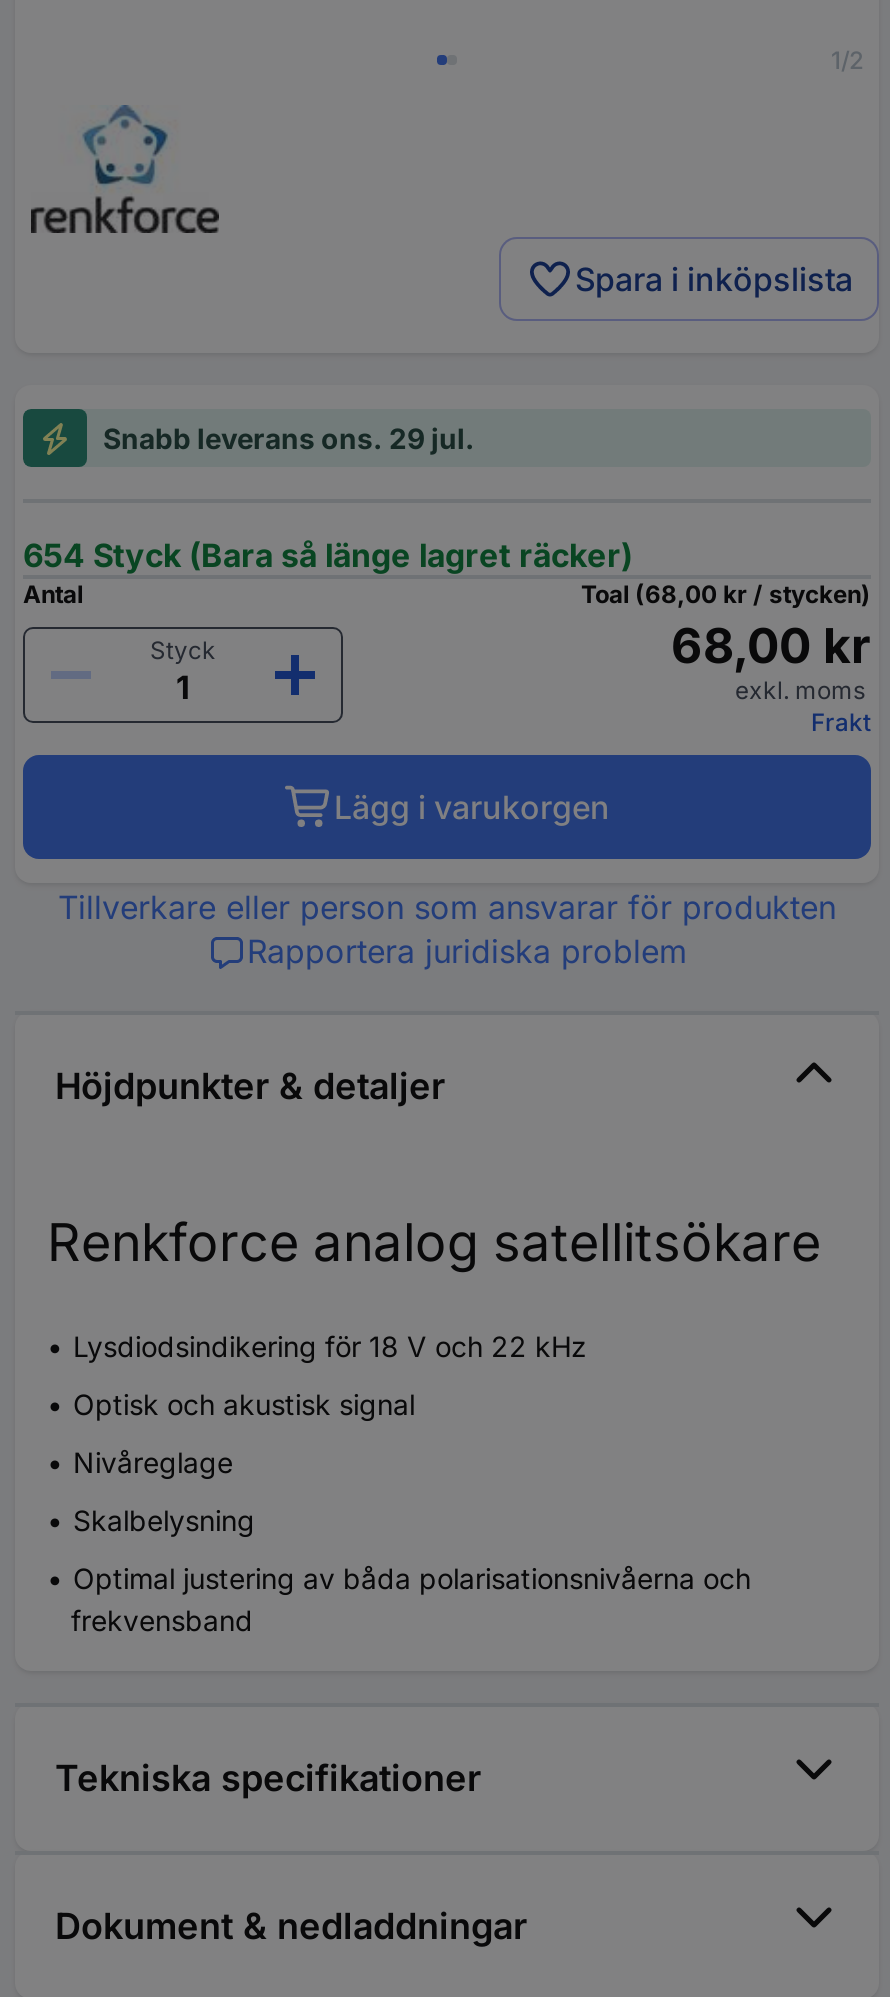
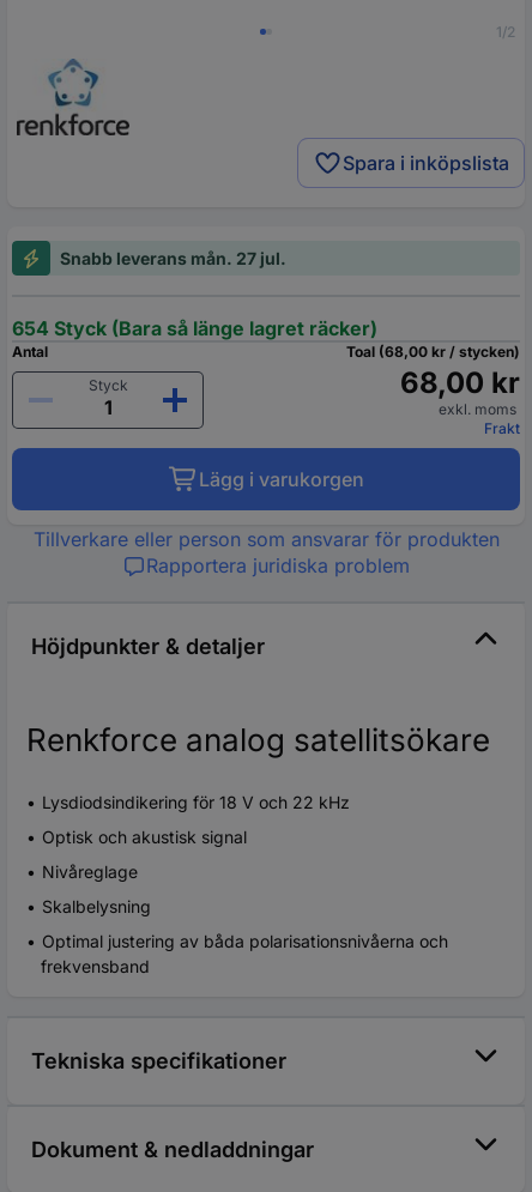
- Snabb leverans ons. 29 jul.
+ Snabb leverans mån. 27 jul.
